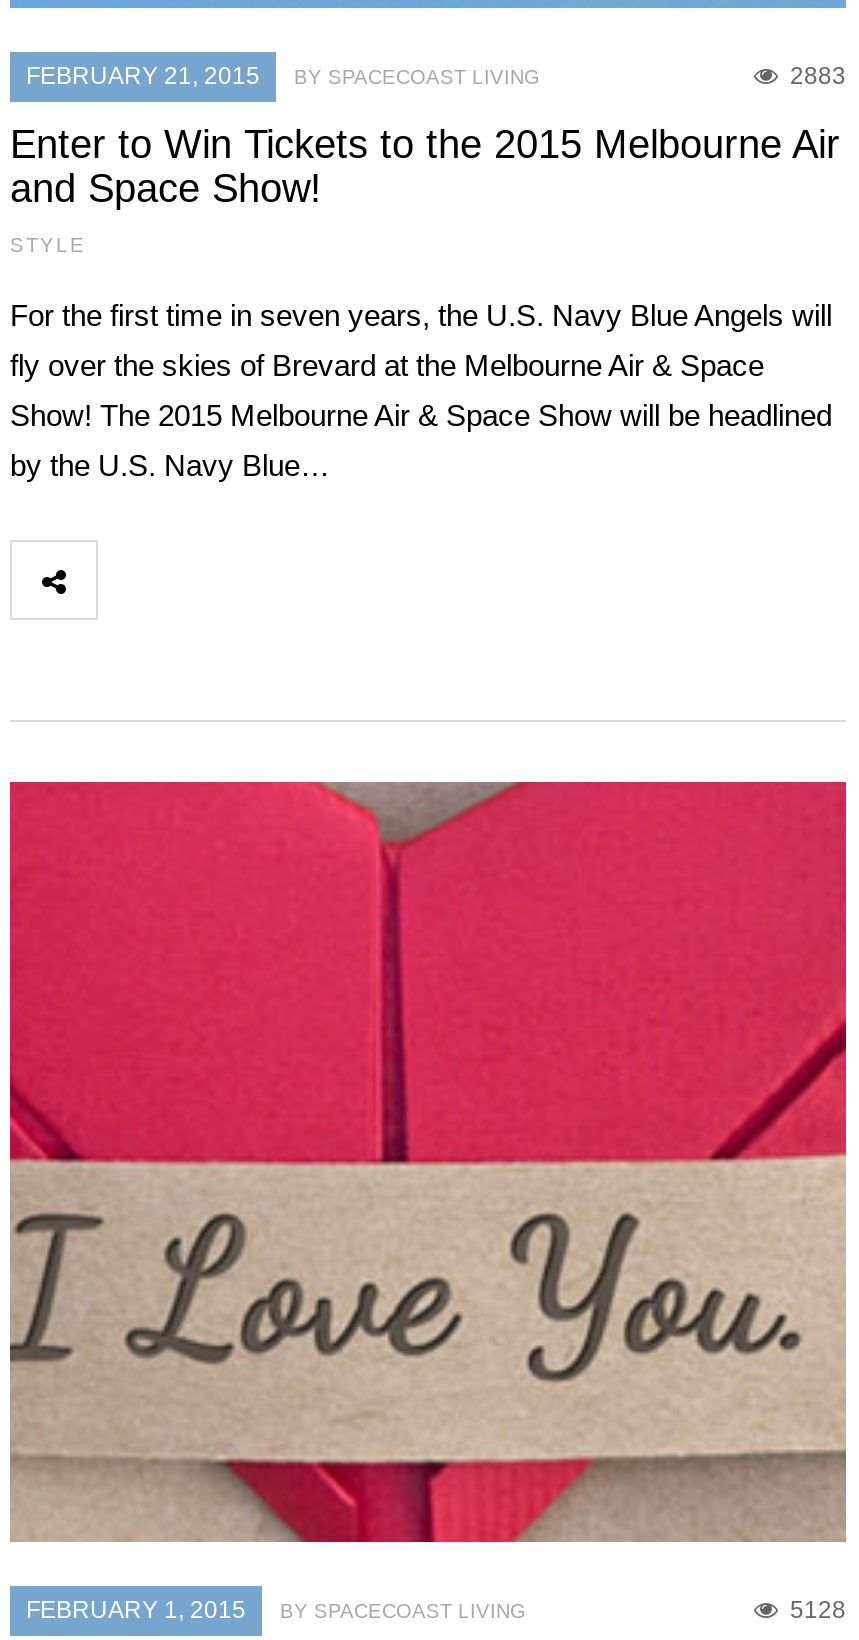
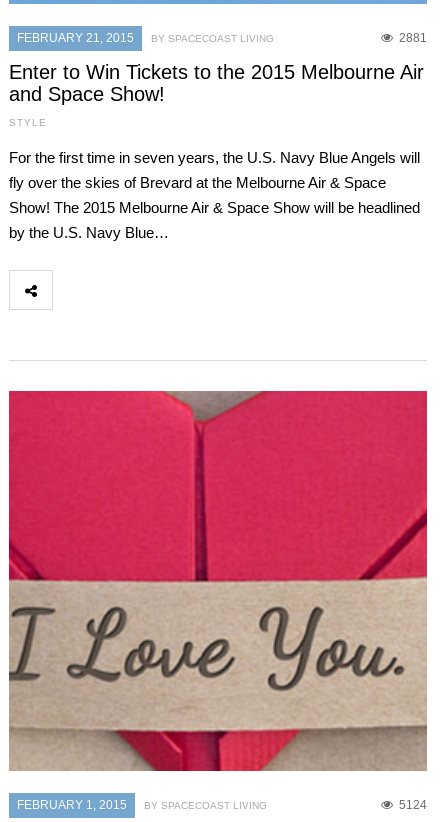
- 2883
+ 2881

- 5128
+ 5124
